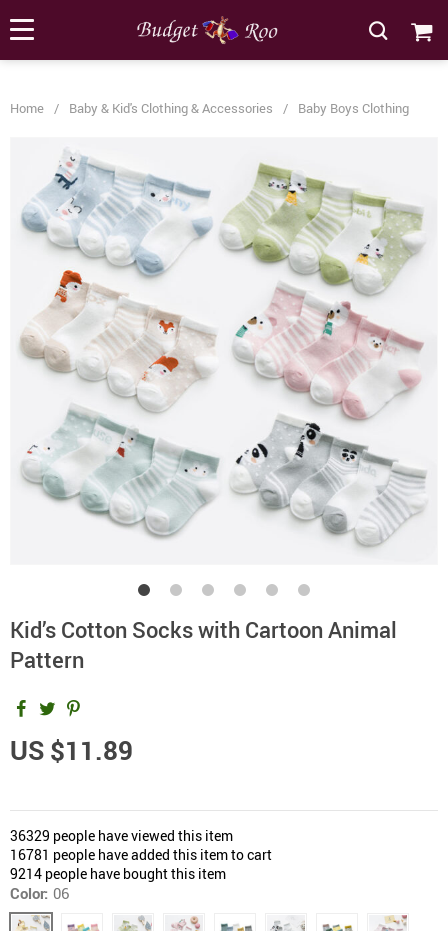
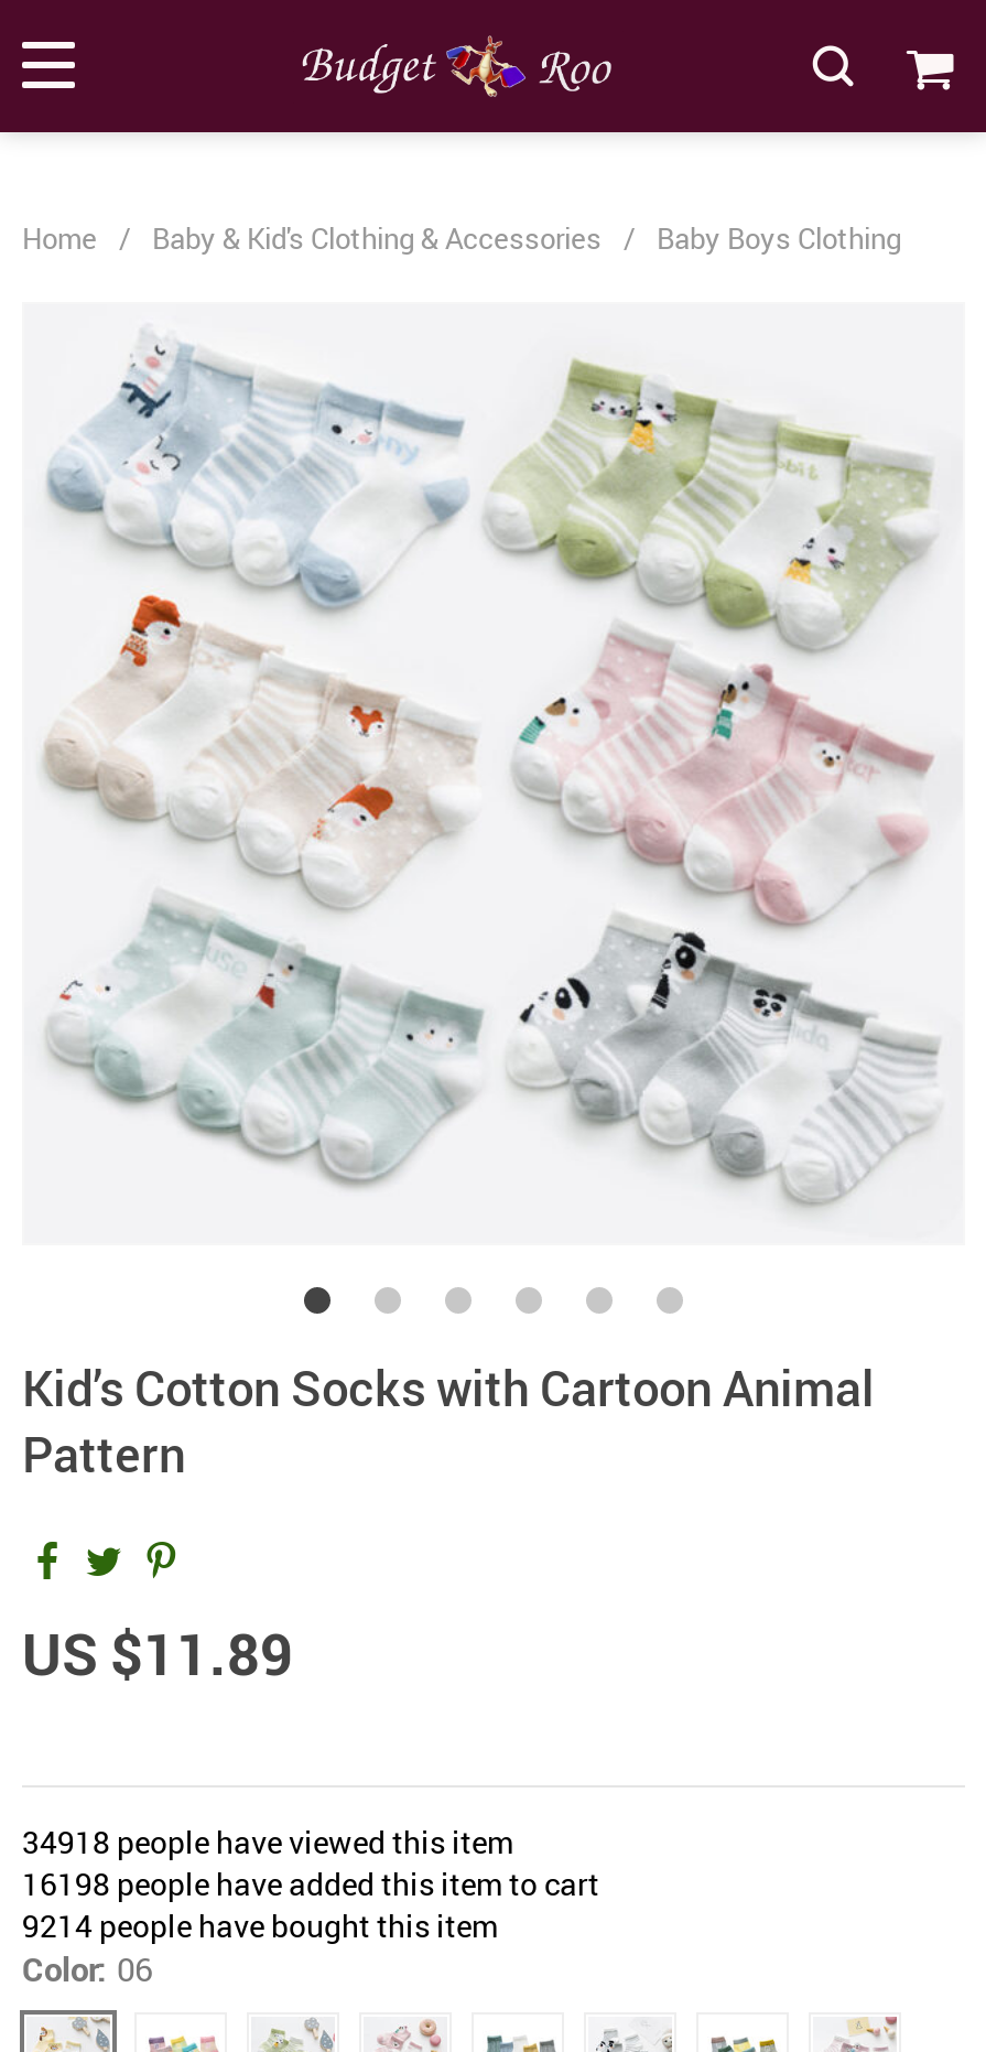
- 36329 people have viewed this item
+ 34918 people have viewed this item

- 16781 people have added this item to cart
+ 16198 people have added this item to cart
